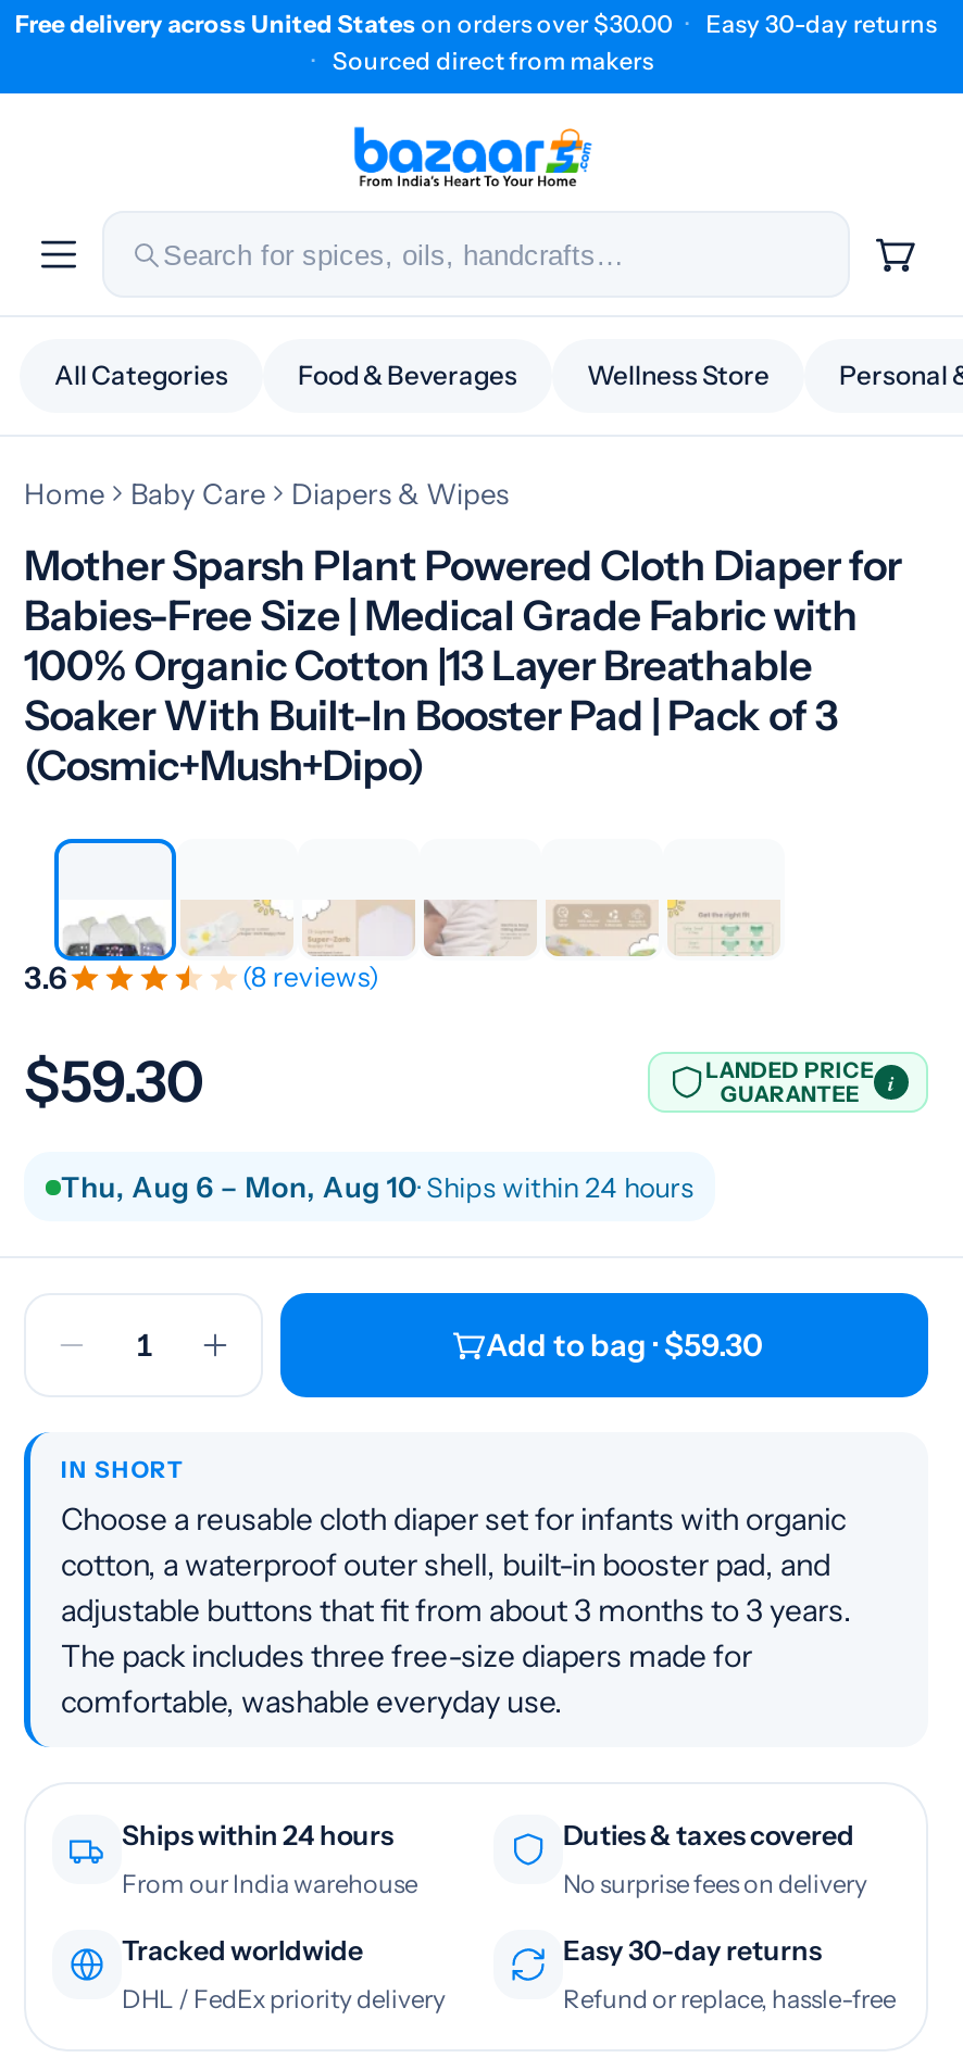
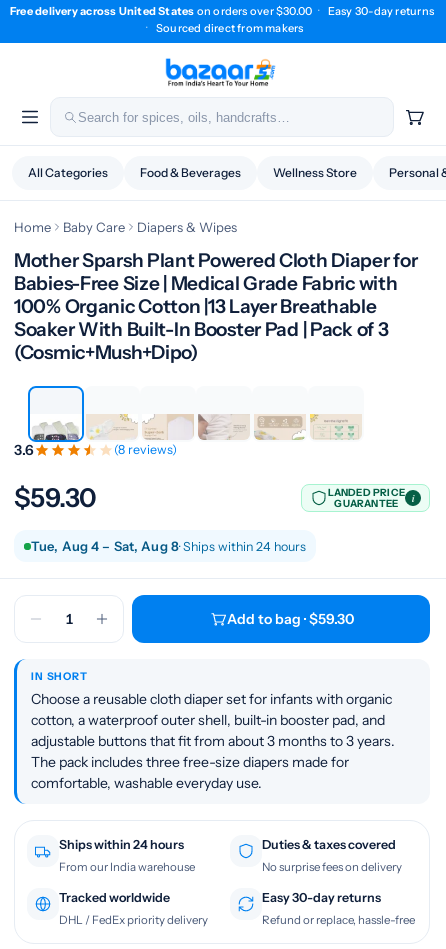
- Thu, Aug 6 – Mon, Aug 10 · Ships within 24 hours
+ Tue, Aug 4 – Sat, Aug 8 · Ships within 24 hours
